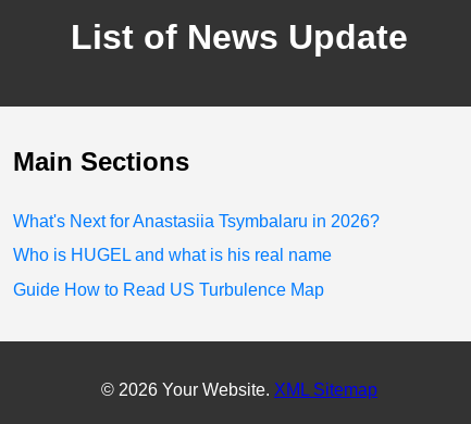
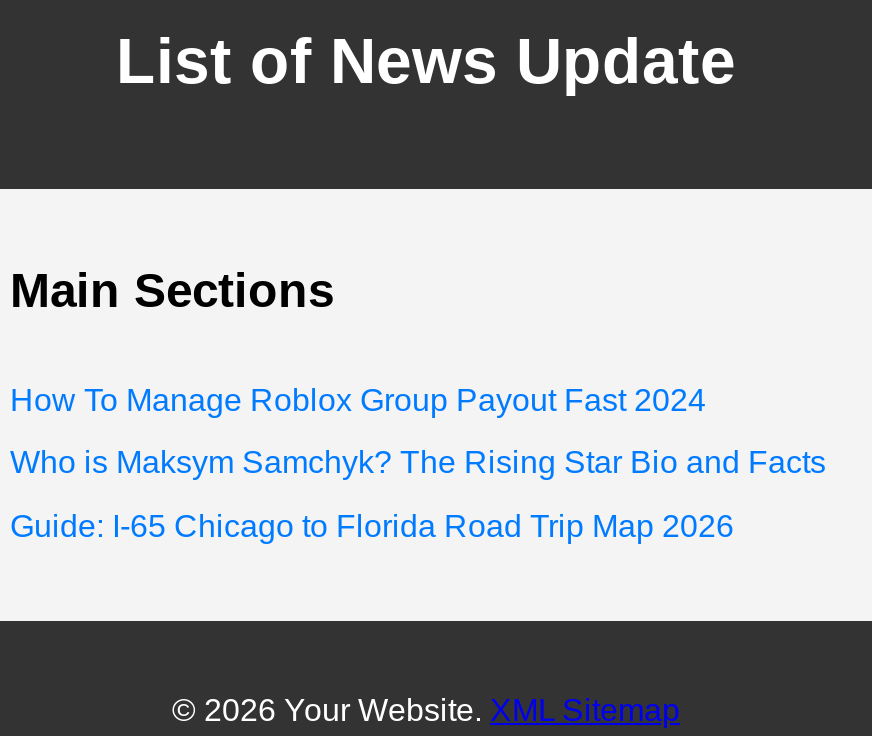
- What's Next for Anastasiia Tsymbalaru in 2026?
+ How To Manage Roblox Group Payout Fast 2024

- Who is HUGEL and what is his real name
+ Who is Maksym Samchyk? The Rising Star Bio and Facts

- Guide How to Read US Turbulence Map
+ Guide: I-65 Chicago to Florida Road Trip Map 2026
